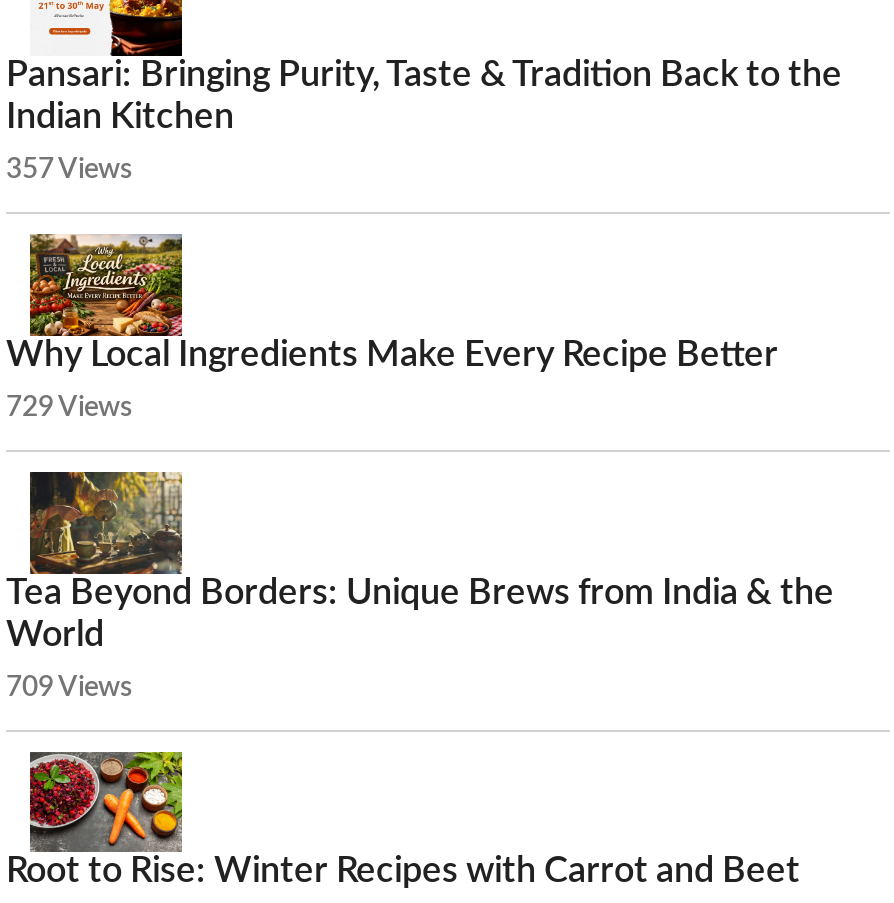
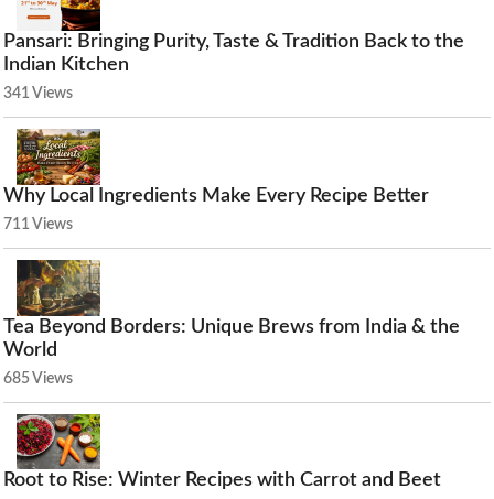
- 357 Views
+ 341 Views

- 729 Views
+ 711 Views

- 709 Views
+ 685 Views
